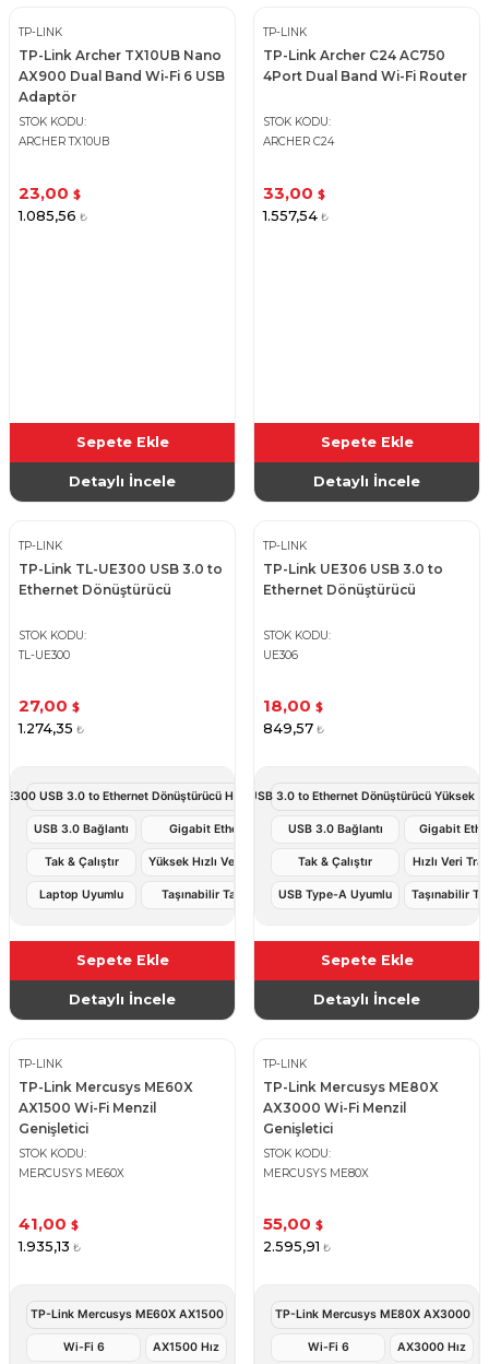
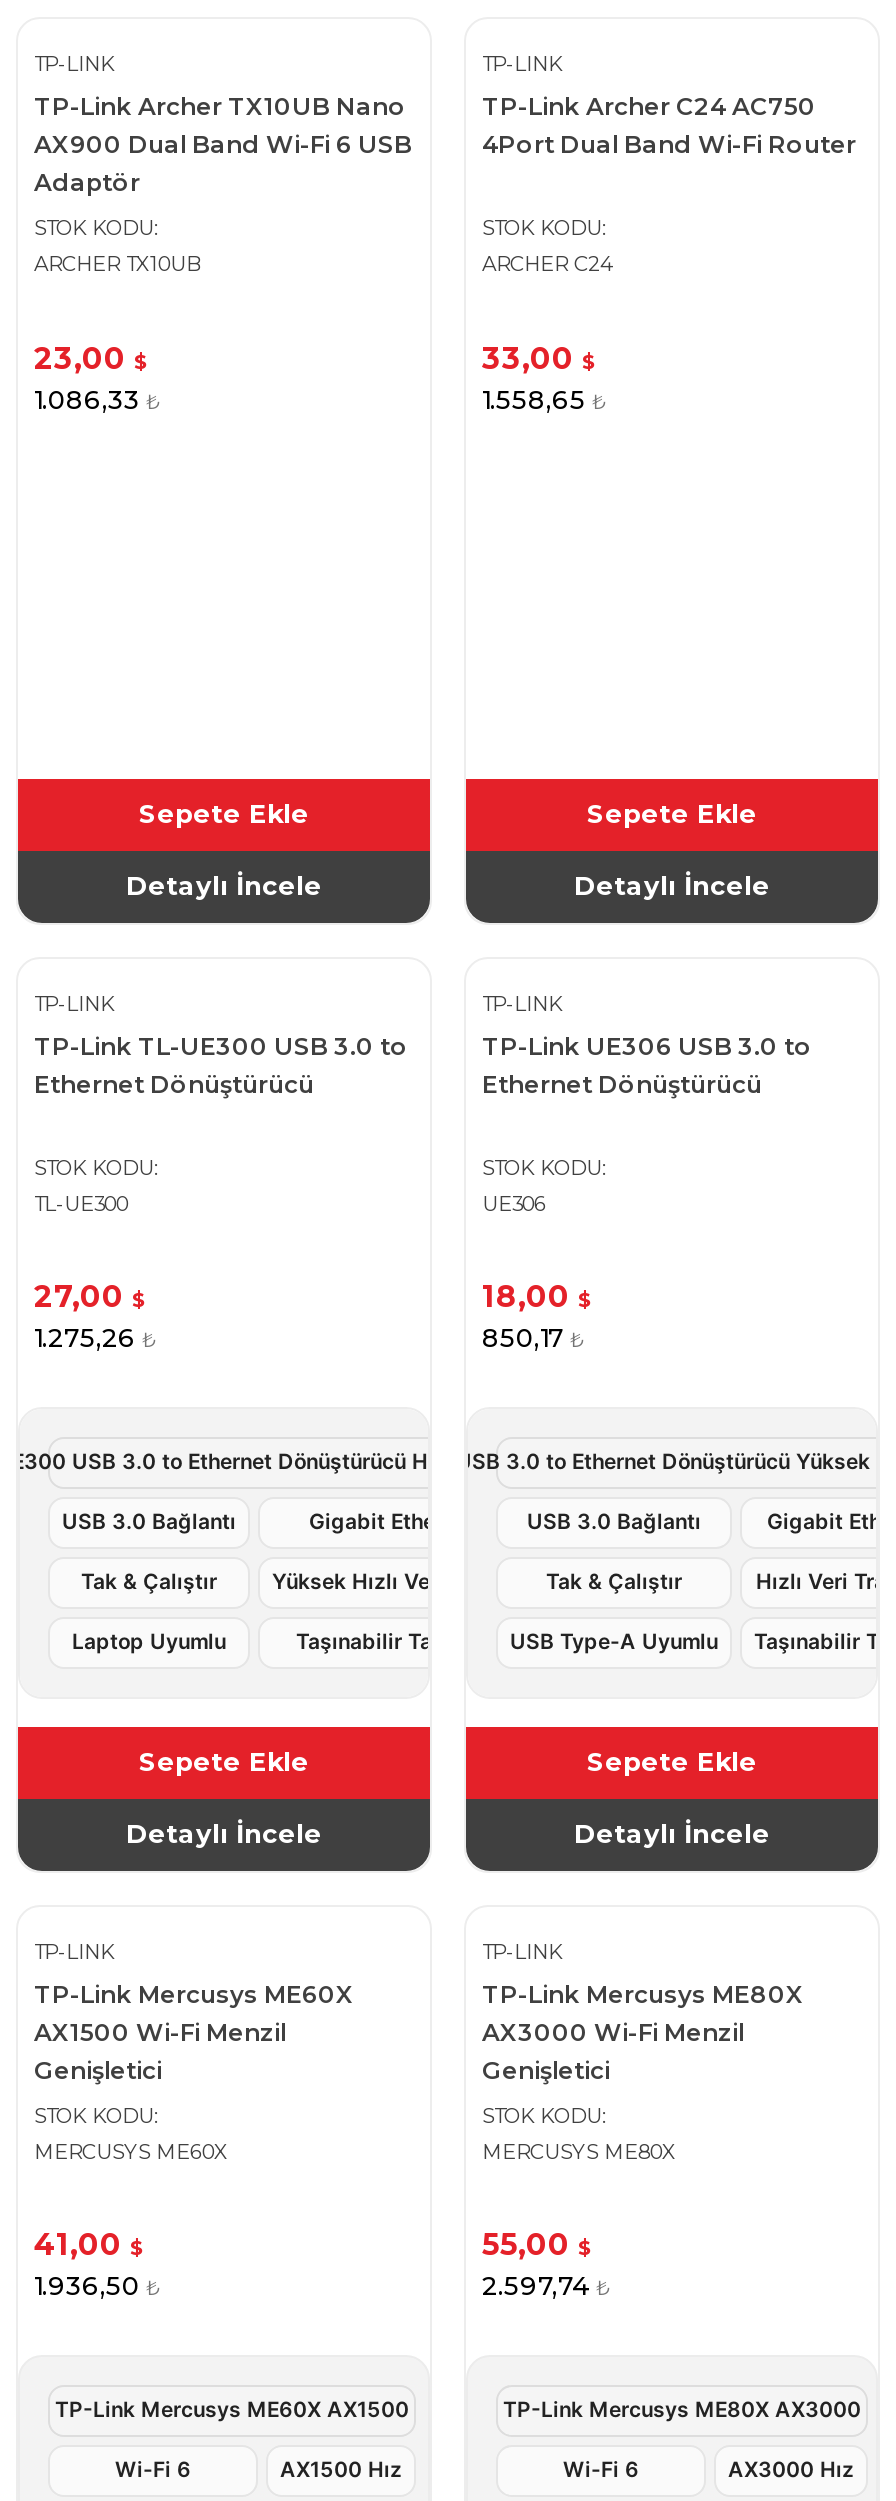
- 1.085,56 ₺
+ 1.086,33 ₺

- 1.557,54 ₺
+ 1.558,65 ₺

- 1.274,35 ₺
+ 1.275,26 ₺

- 849,57 ₺
+ 850,17 ₺

- 1.935,13 ₺
+ 1.936,50 ₺

- 2.595,91 ₺
+ 2.597,74 ₺
